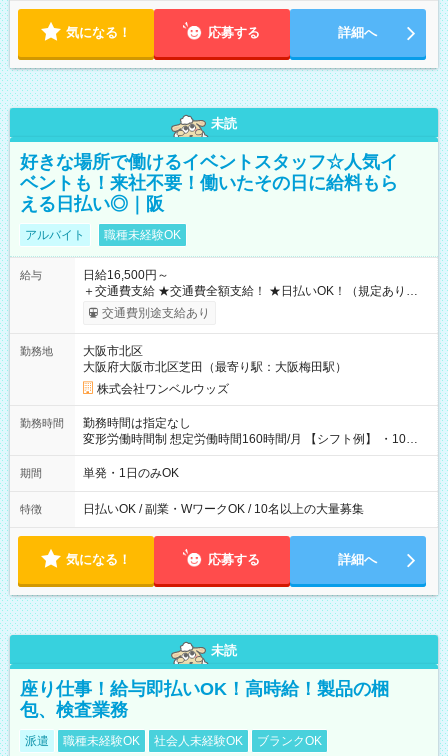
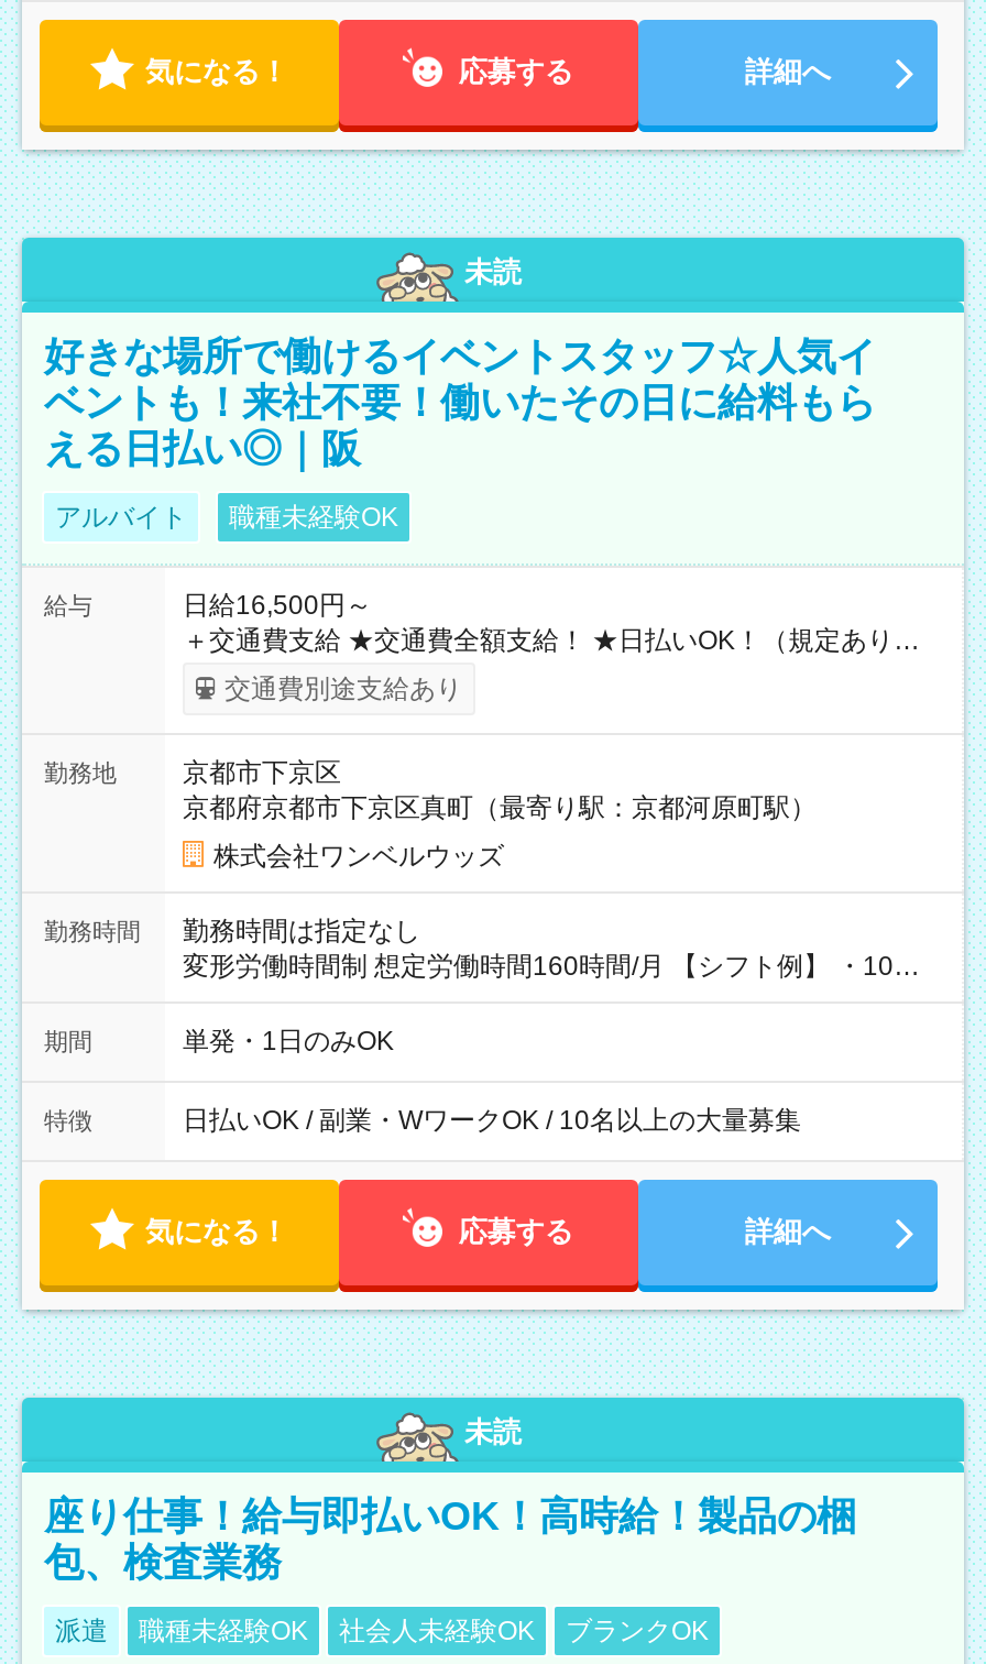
- 大阪市北区
- 大阪府大阪市北区芝田（最寄り駅：大阪梅田駅）
+ 京都市下京区
+ 京都府京都市下京区真町（最寄り駅：京都河原町駅）
